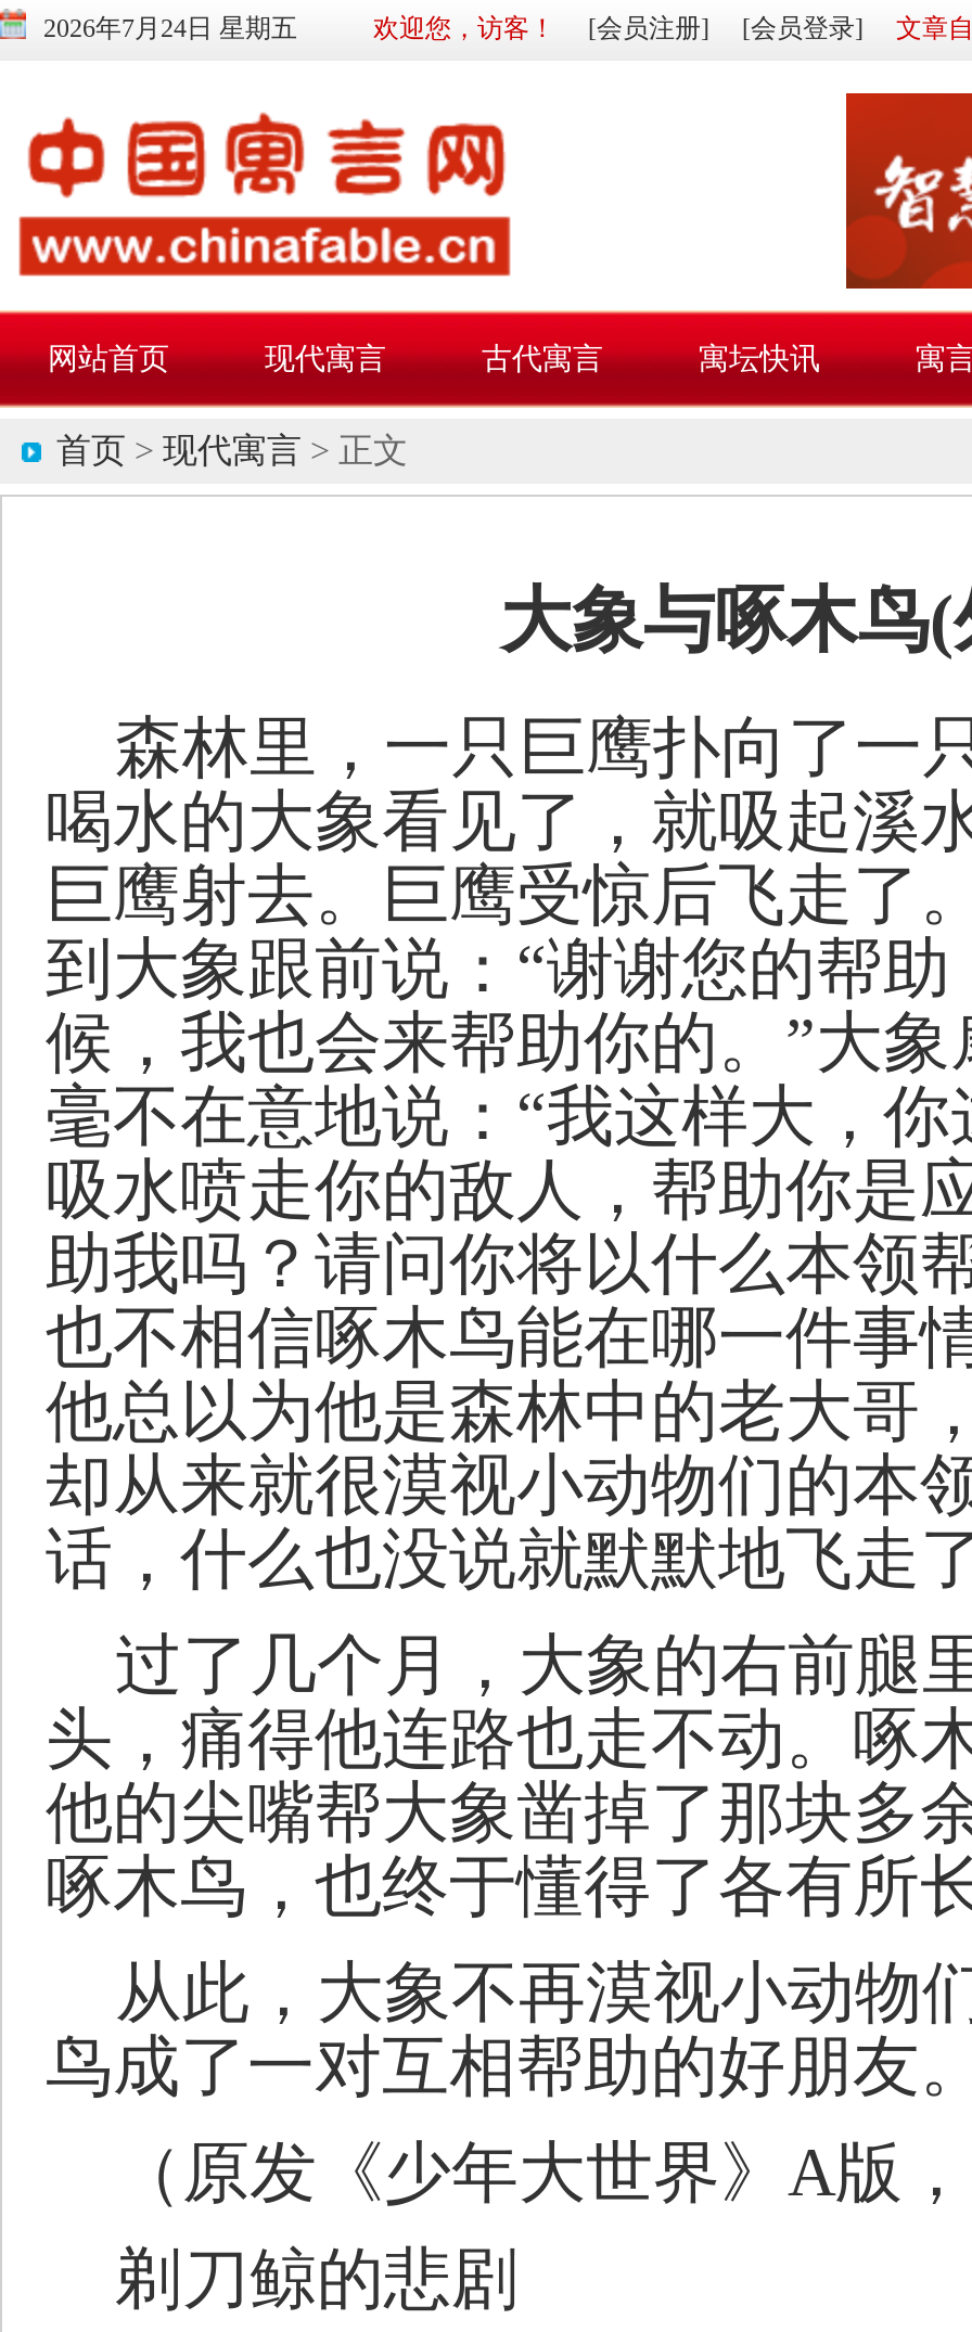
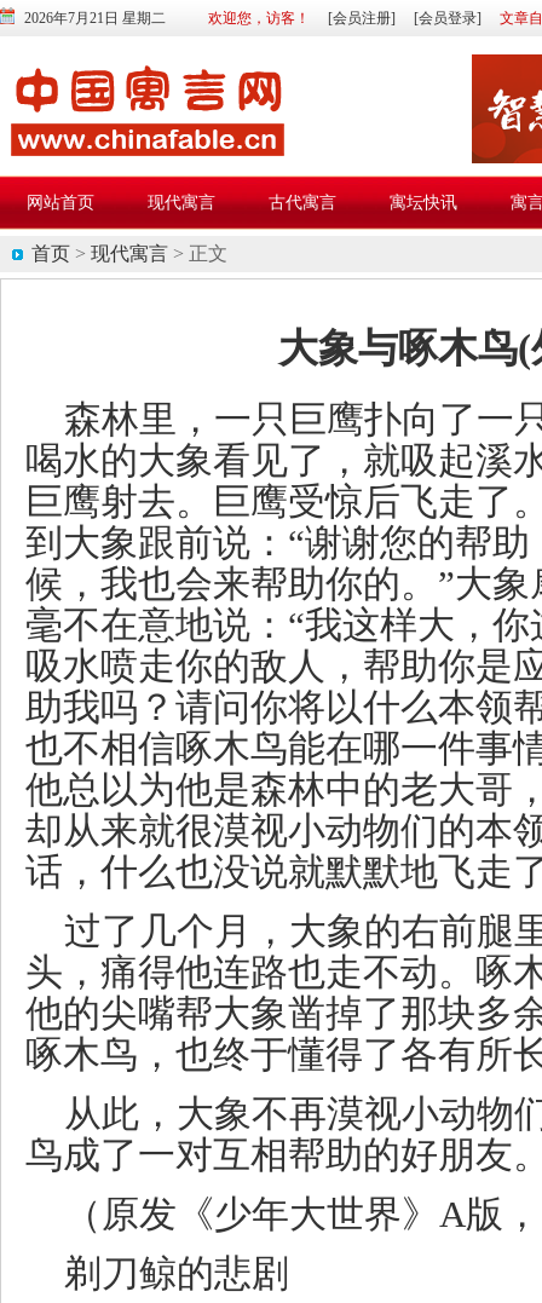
- 2026年7月24日 星期五
+ 2026年7月21日 星期二
